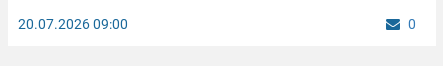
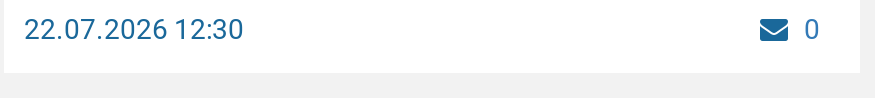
- 20.07.2026 09:00
+ 22.07.2026 12:30
